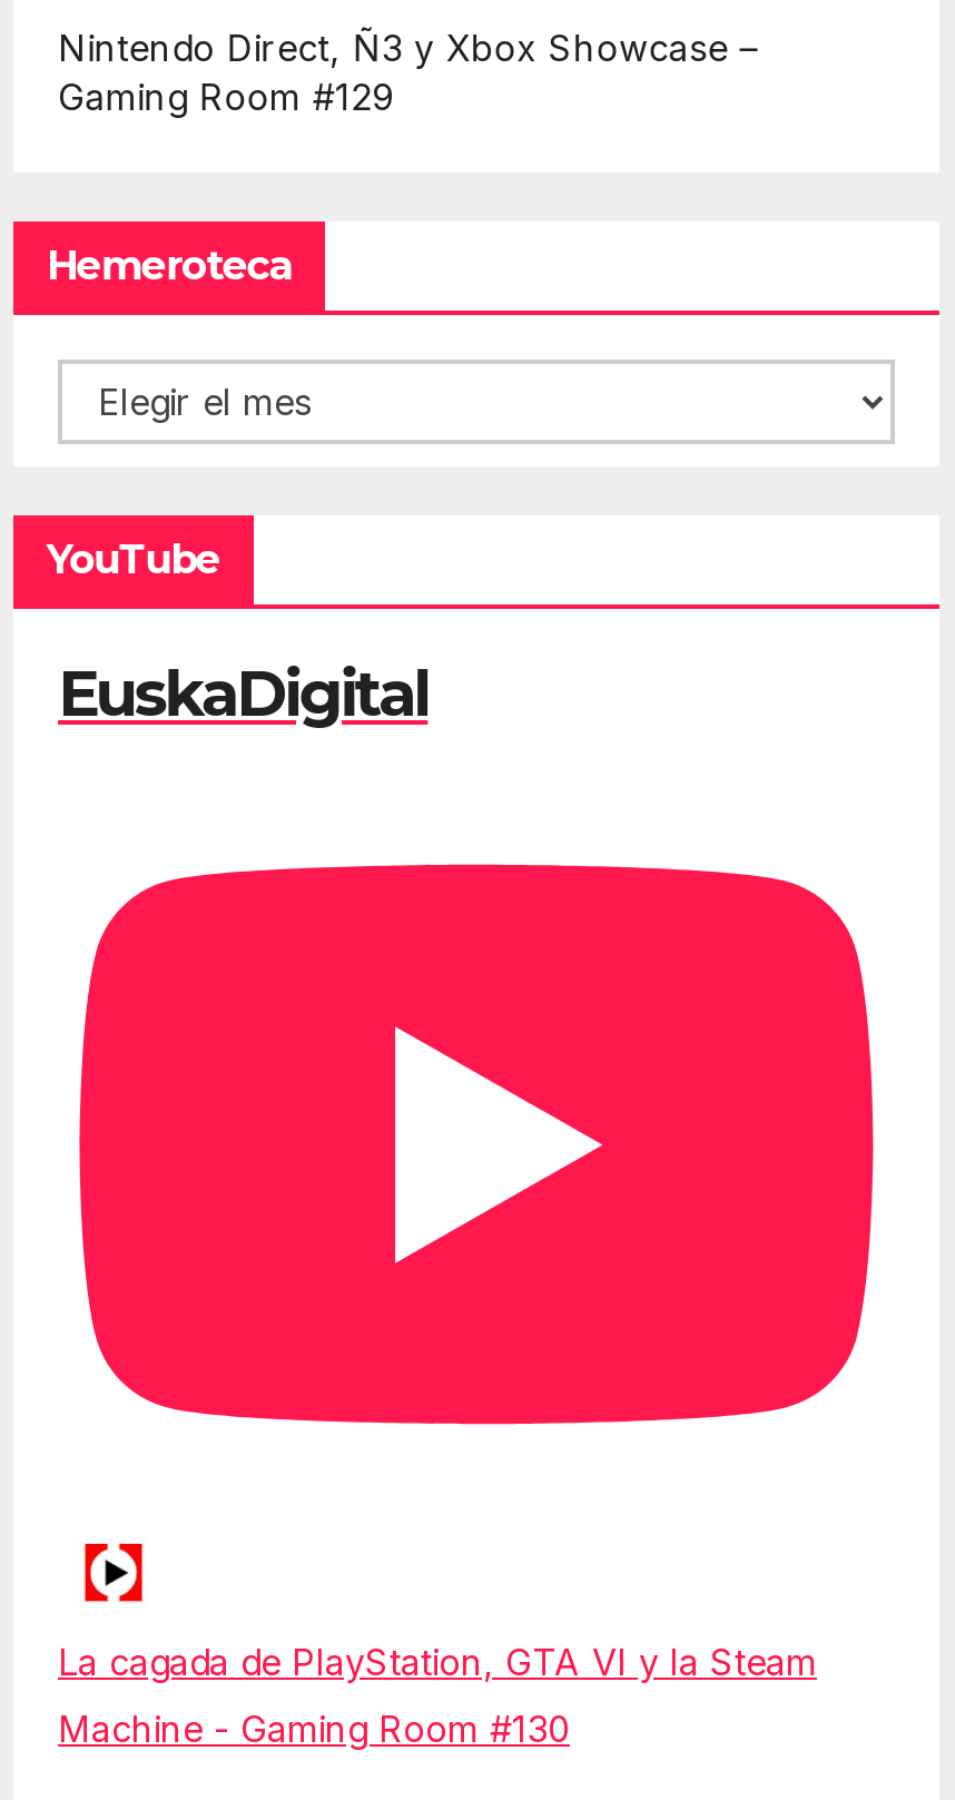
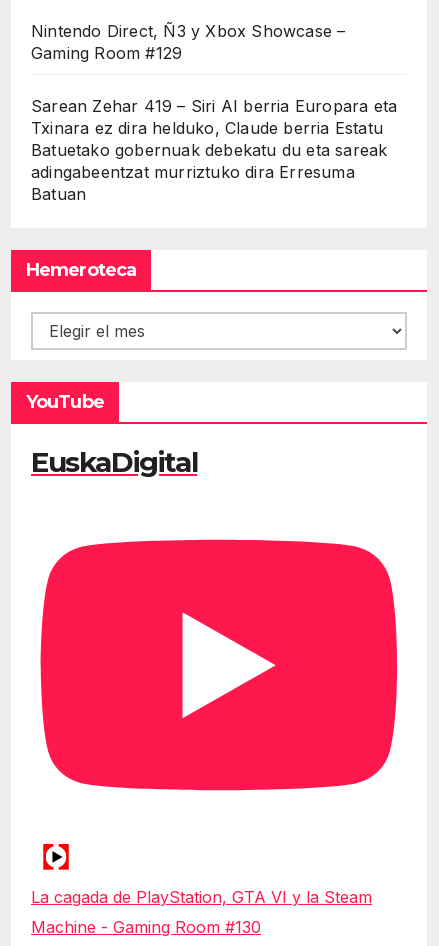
+ Sarean Zehar 419 – Siri AI berria Europara eta
+ Txinara ez dira helduko, Claude berria Estatu
+ Batuetako gobernuak debekatu du eta sareak
+ adingabeentzat murriztuko dira Erresuma
+ Batuan
